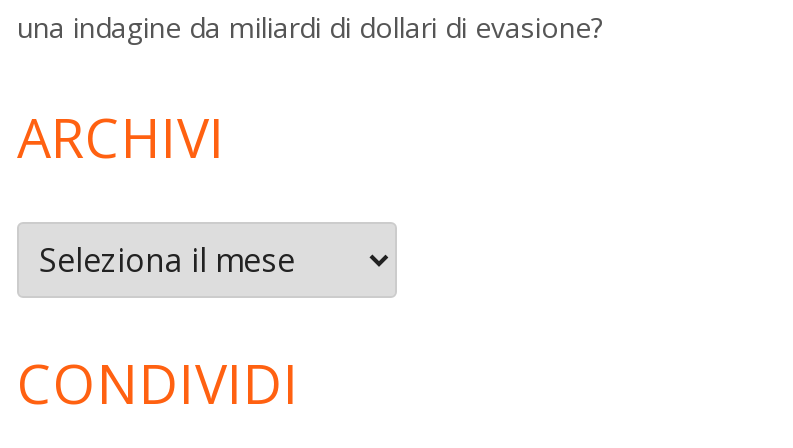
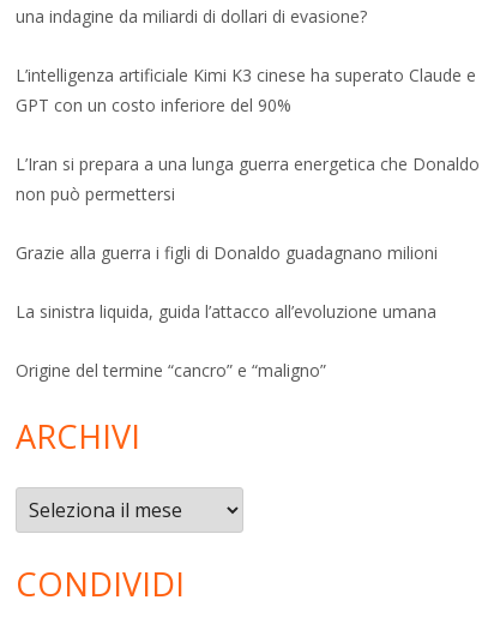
+ L’intelligenza artificiale Kimi K3 cinese ha superato Claude e
+ GPT con un costo inferiore del 90%
+ L’Iran si prepara a una lunga guerra energetica che Donaldo
+ non può permettersi
+ Grazie alla guerra i figli di Donaldo guadagnano milioni
+ La sinistra liquida, guida l’attacco all’evoluzione umana
+ Origine del termine “cancro” e “maligno”
